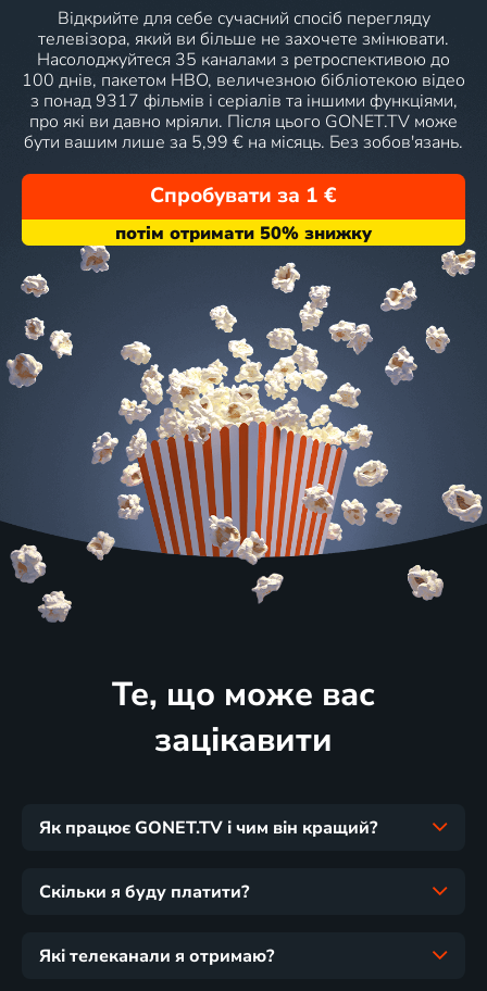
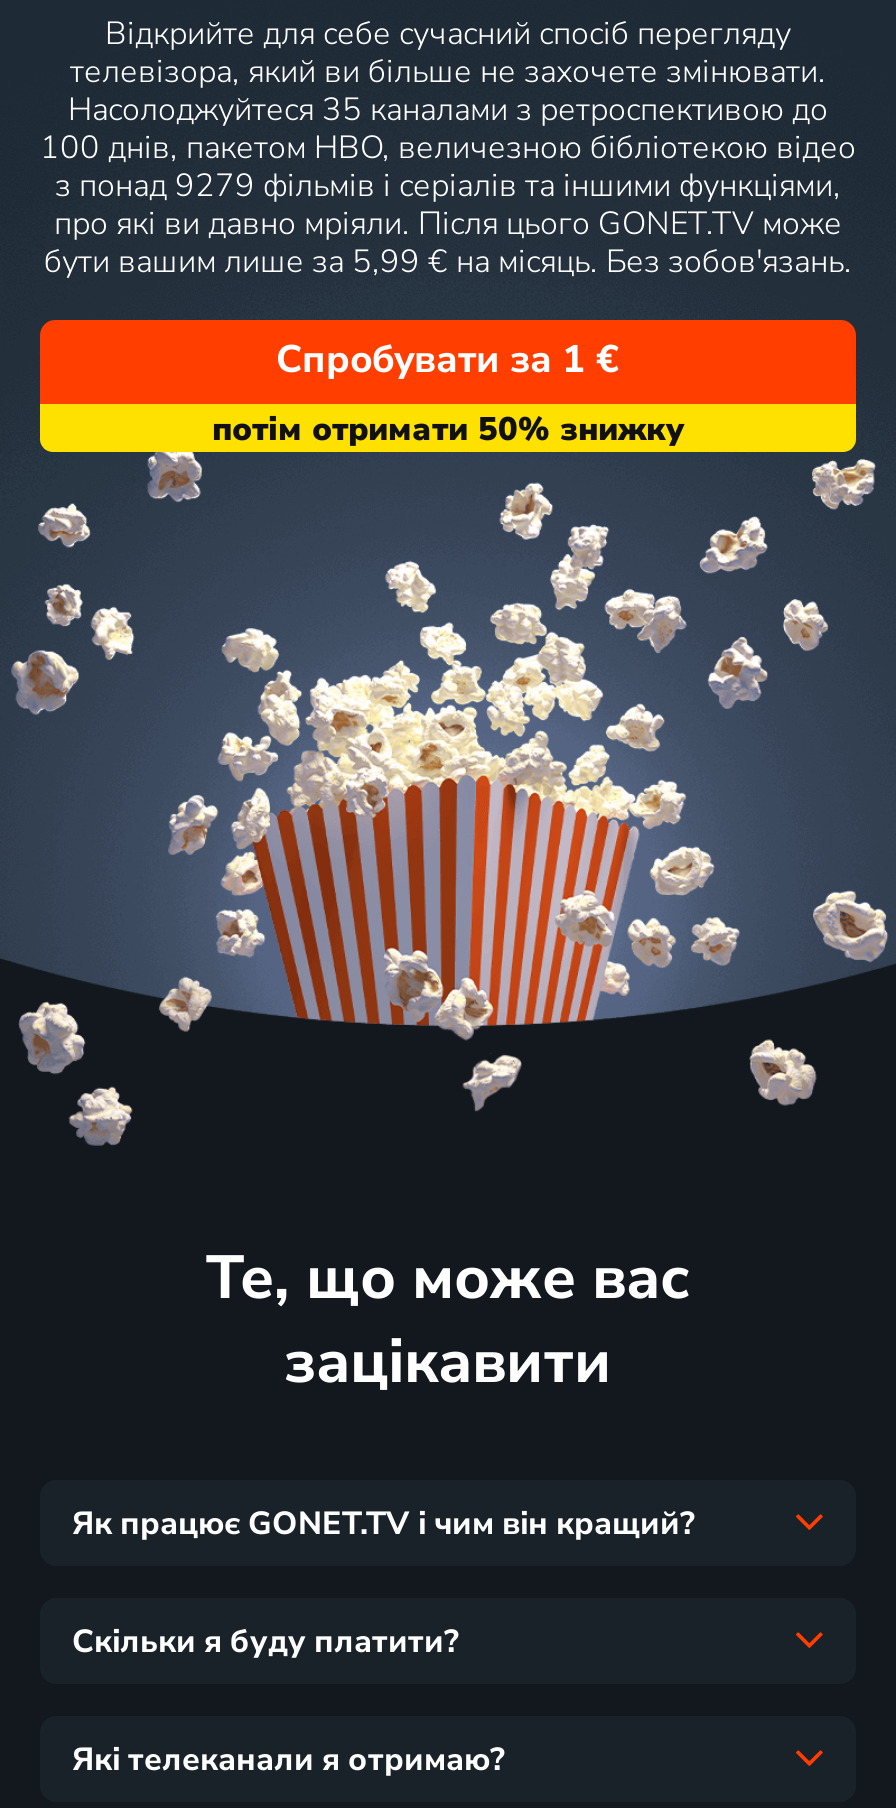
- з понад 9317 фільмів і серіалів та іншими функціями,
+ з понад 9279 фільмів і серіалів та іншими функціями,
